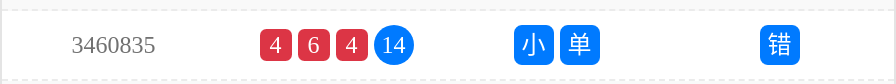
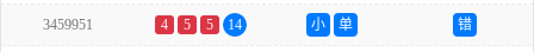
- 3460835
+ 3459951

- 6
+ 5

- 4
+ 5
